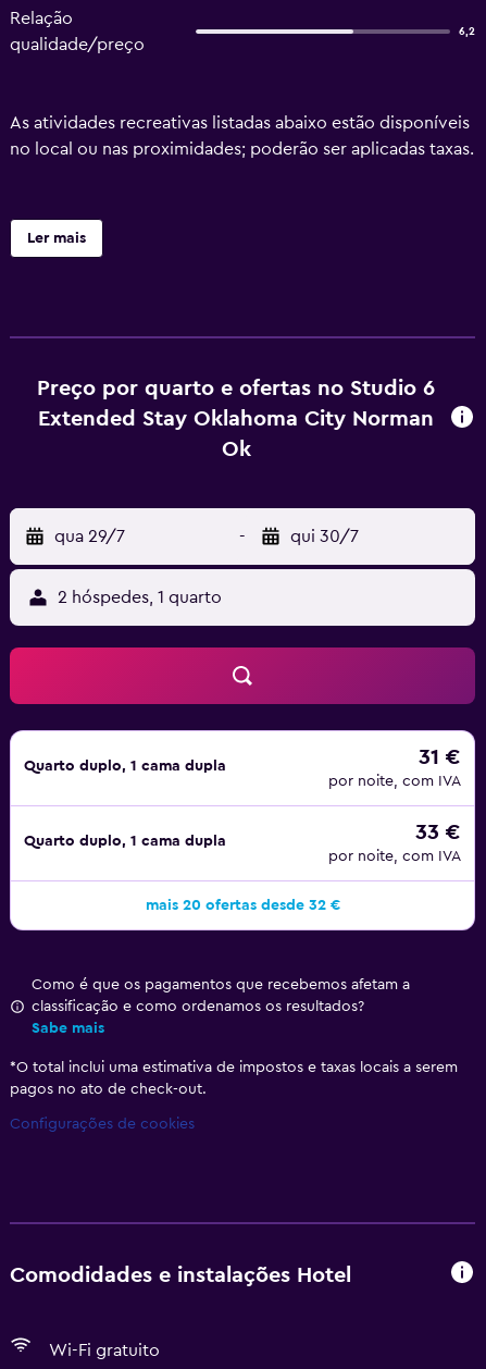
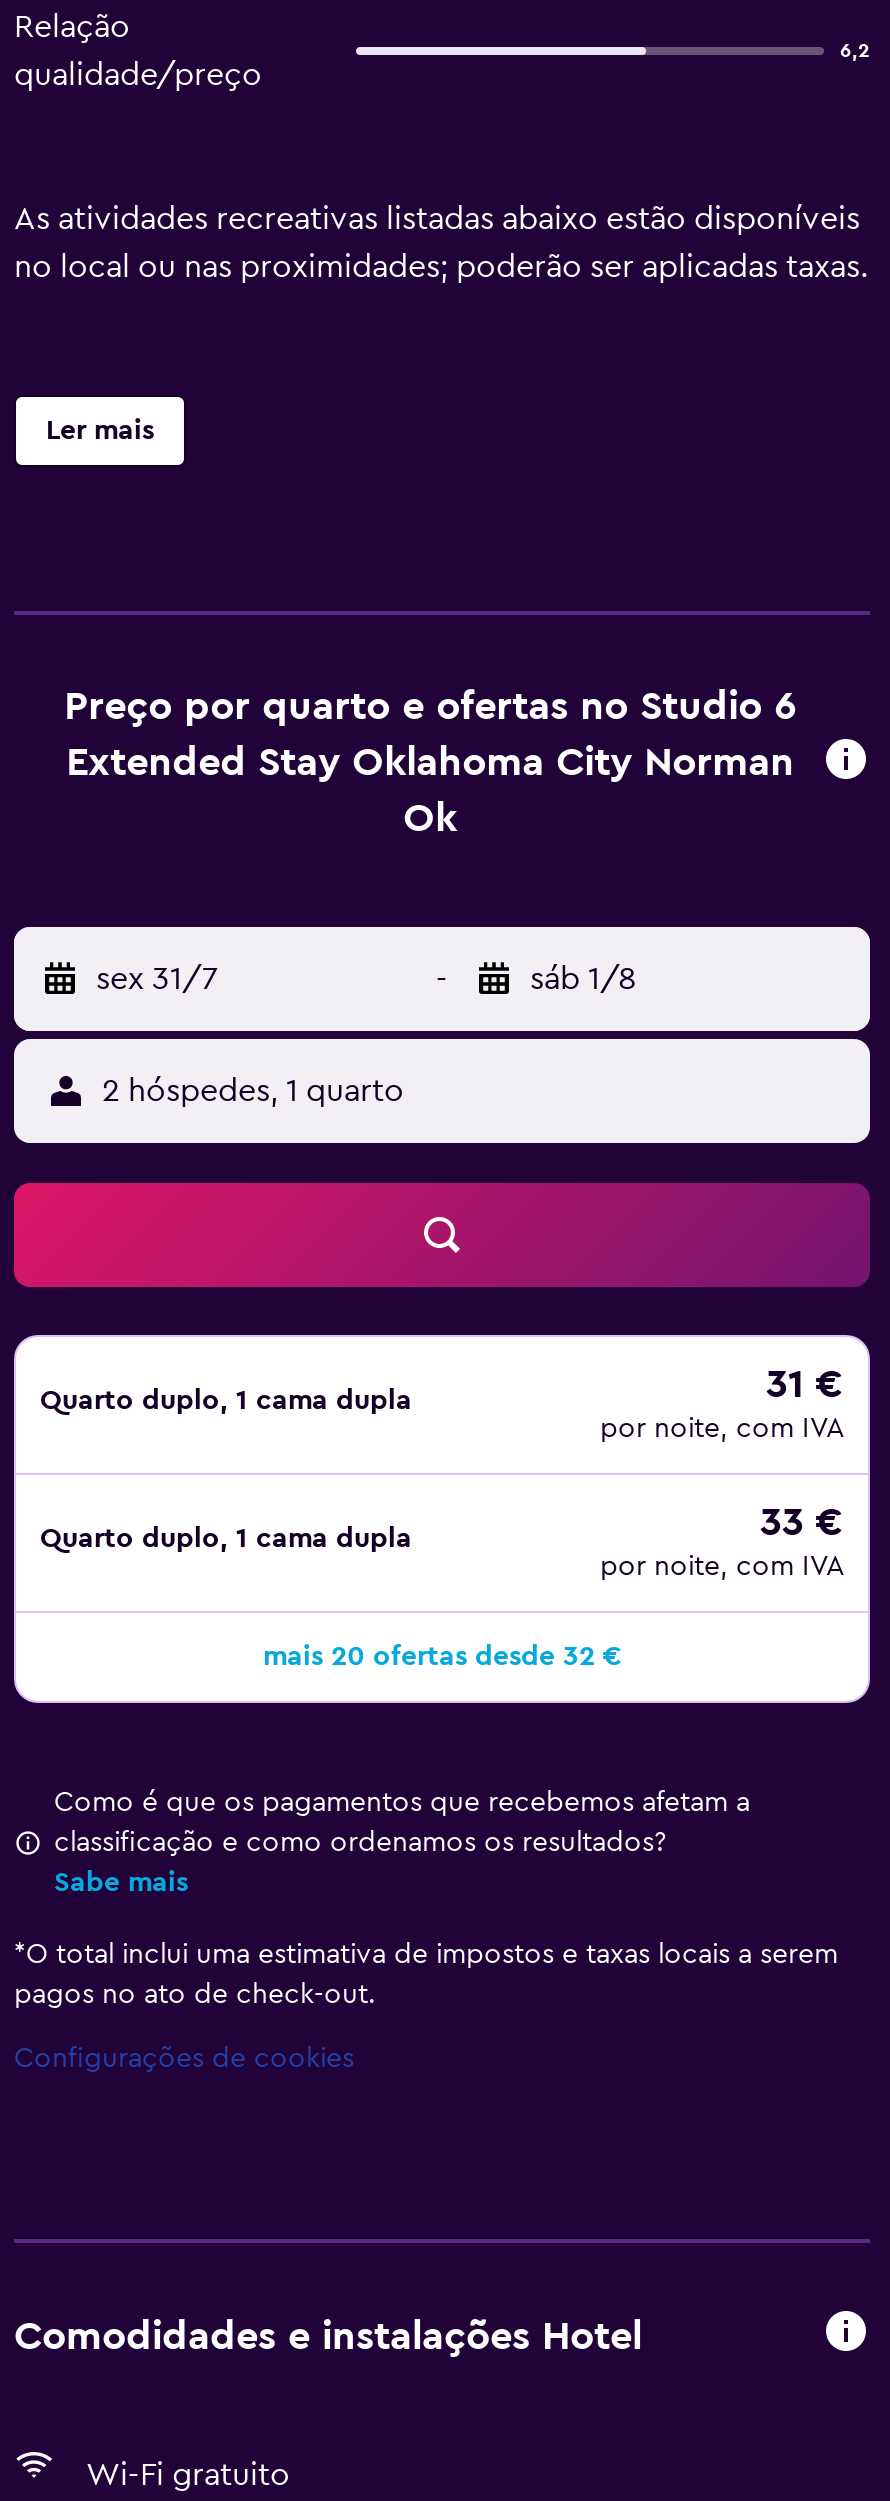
- qua 29/7
+ sex 31/7

- qui 30/7
+ sáb 1/8
